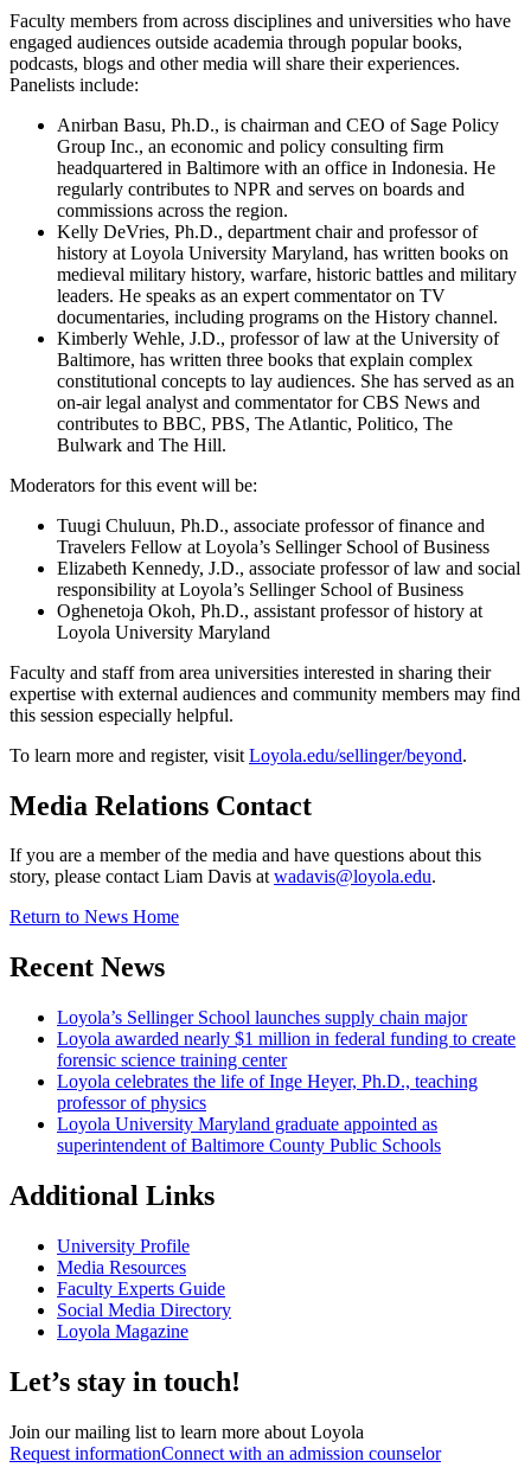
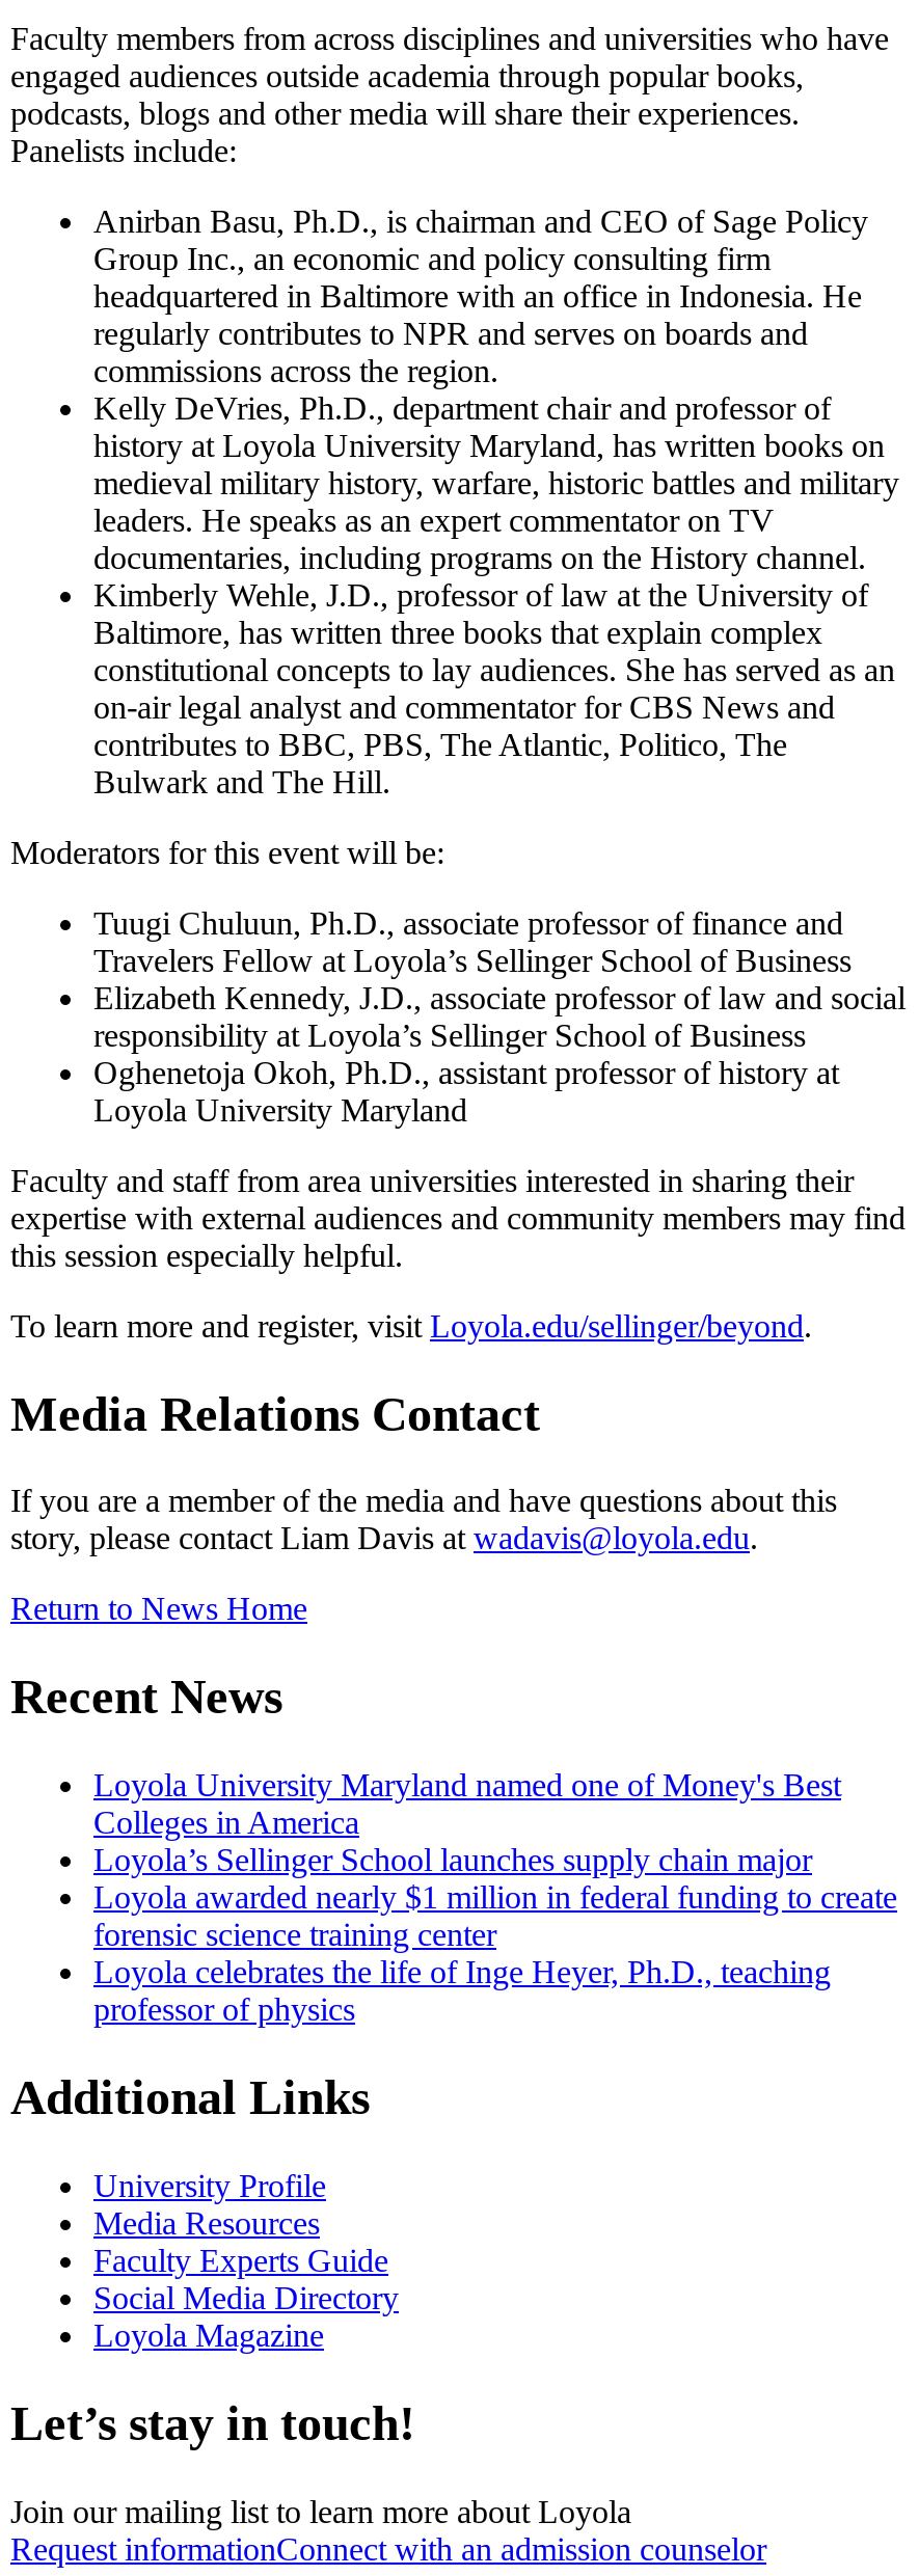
+ Loyola University Maryland named one of Money's Best
+ Colleges in America

moved down: Loyola’s Sellinger School launches supply chain major | Loyola awarded nearly $1 million in federal funding to create | forensic science training center | Loyola celebrates the life of Inge Heyer, Ph.D., teaching | professor of physics

- Loyola University Maryland graduate appointed as
- superintendent of Baltimore County Public Schools
